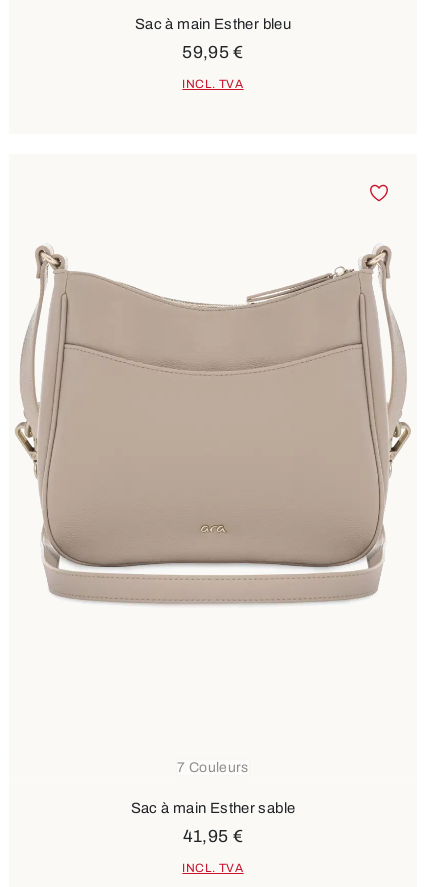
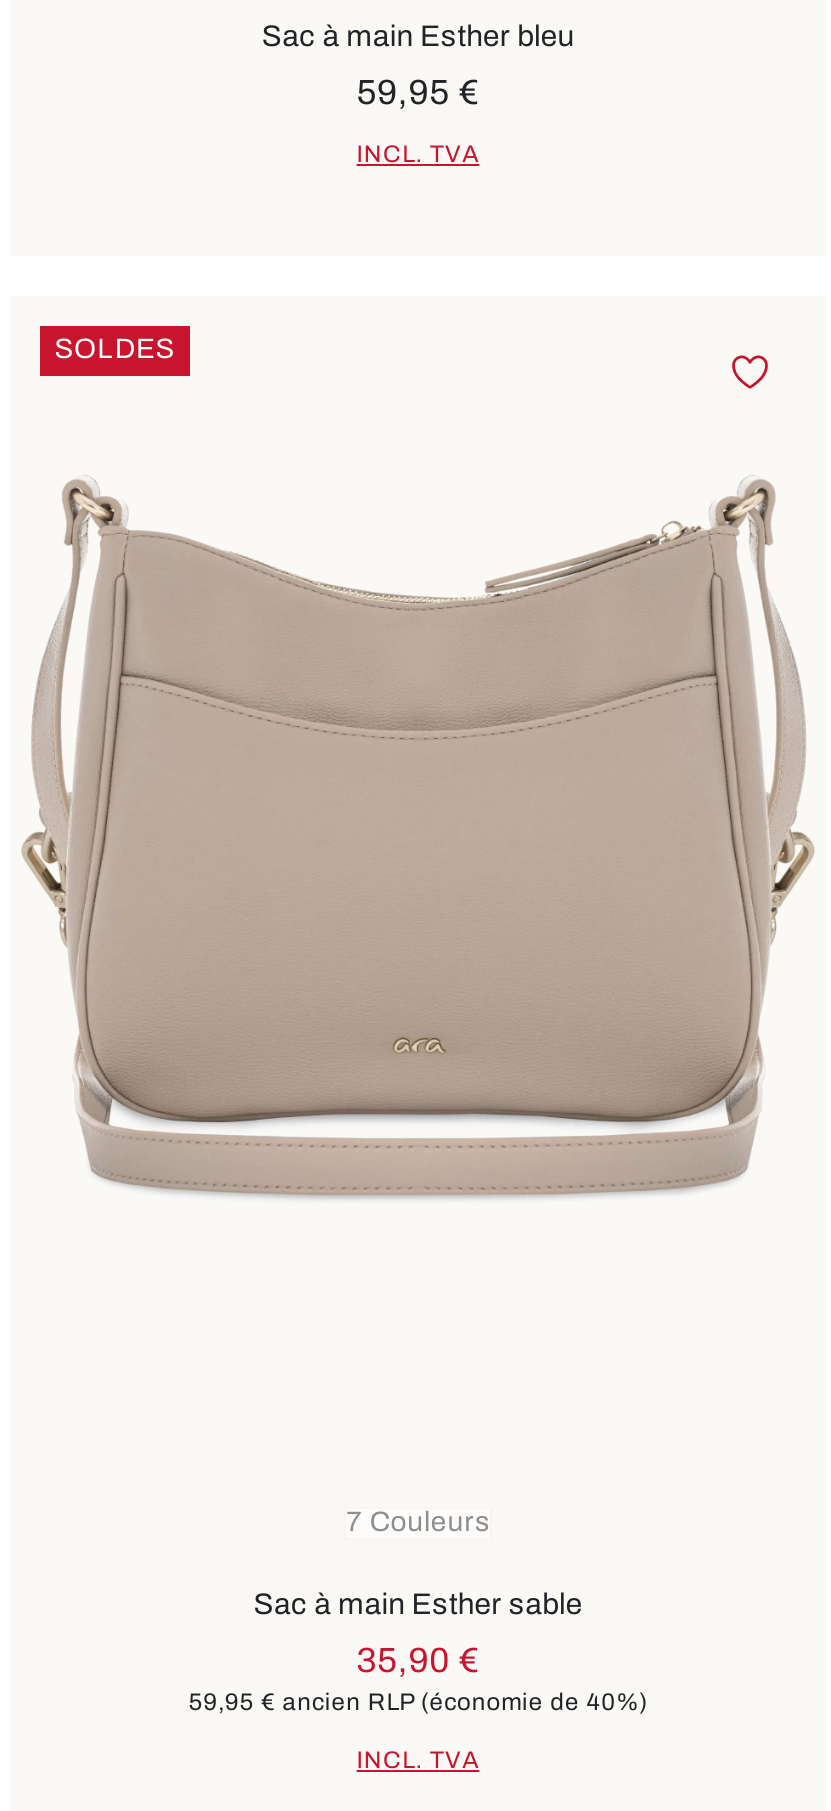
+ SOLDES

- 41,95 €
+ 35,90 €
+ 59,95 €ancien RLP (économie de 40%)
